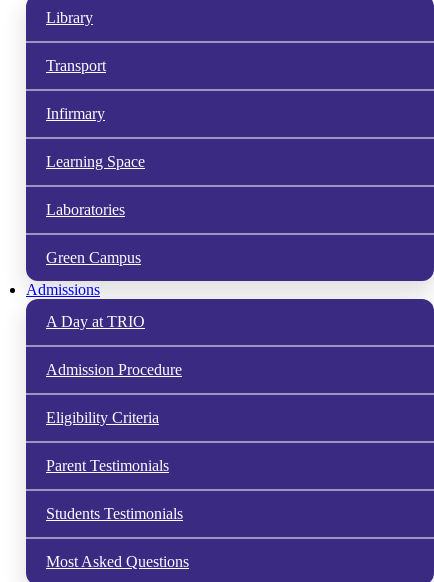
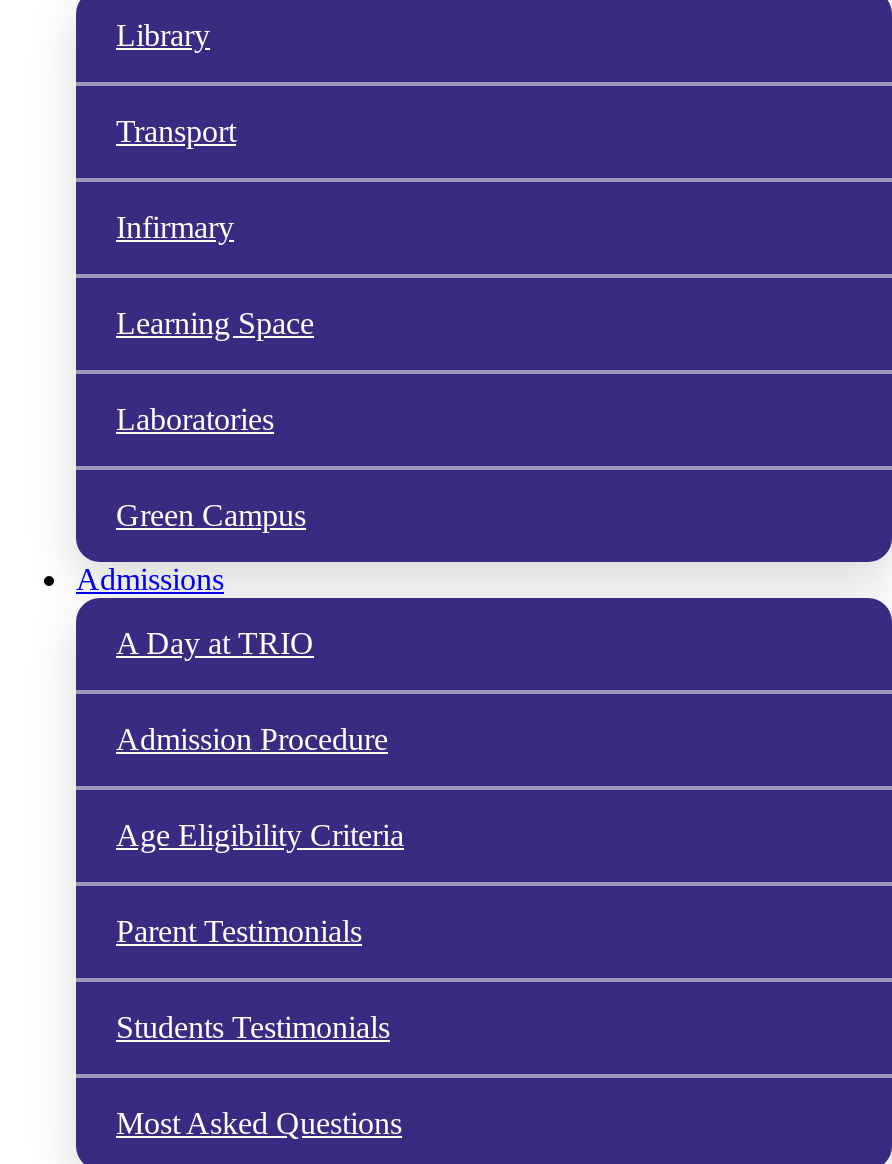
- Eligibility Criteria
+ Age Eligibility Criteria
